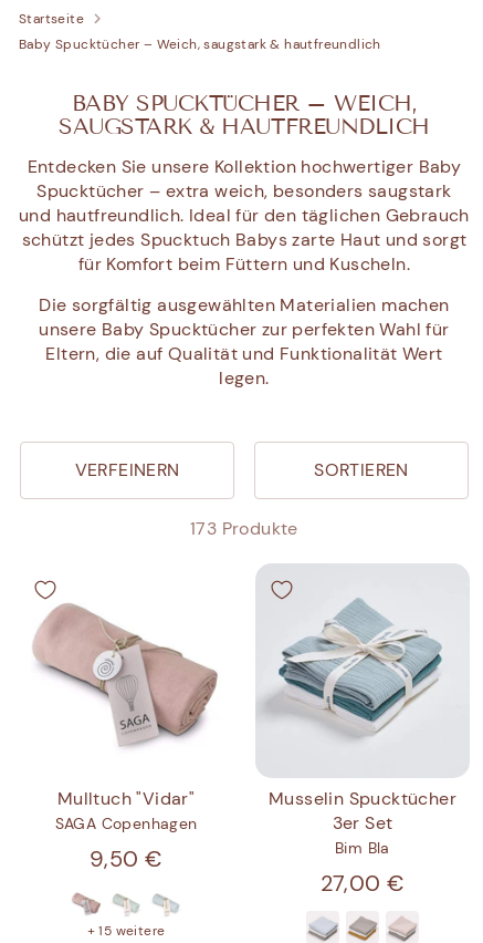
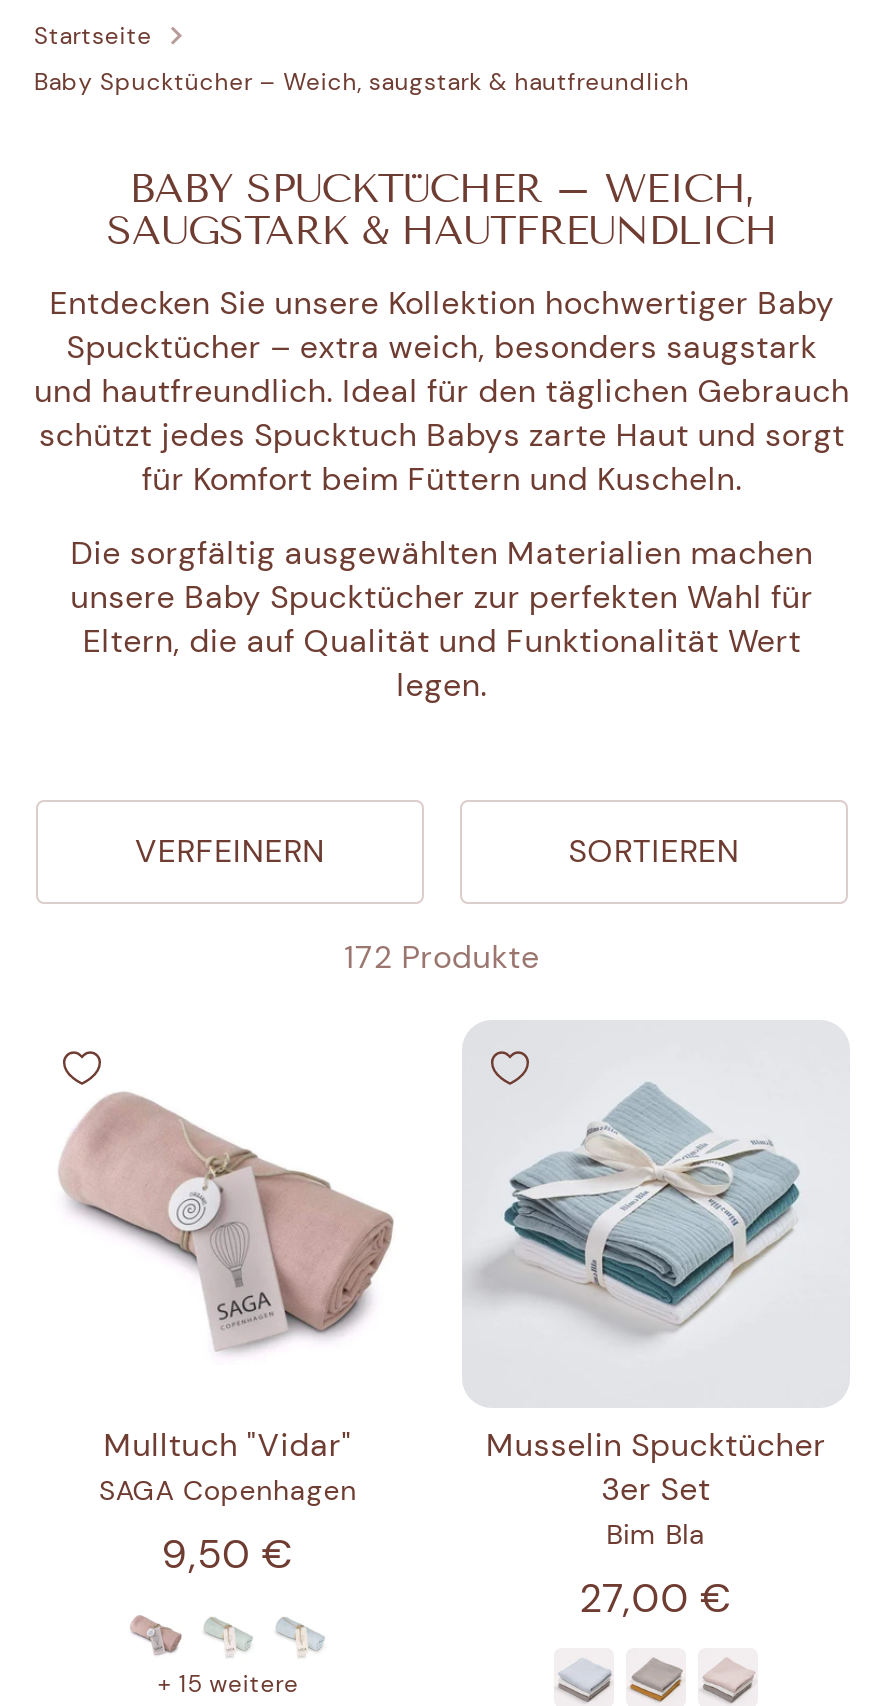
- 173 Produkte
+ 172 Produkte
